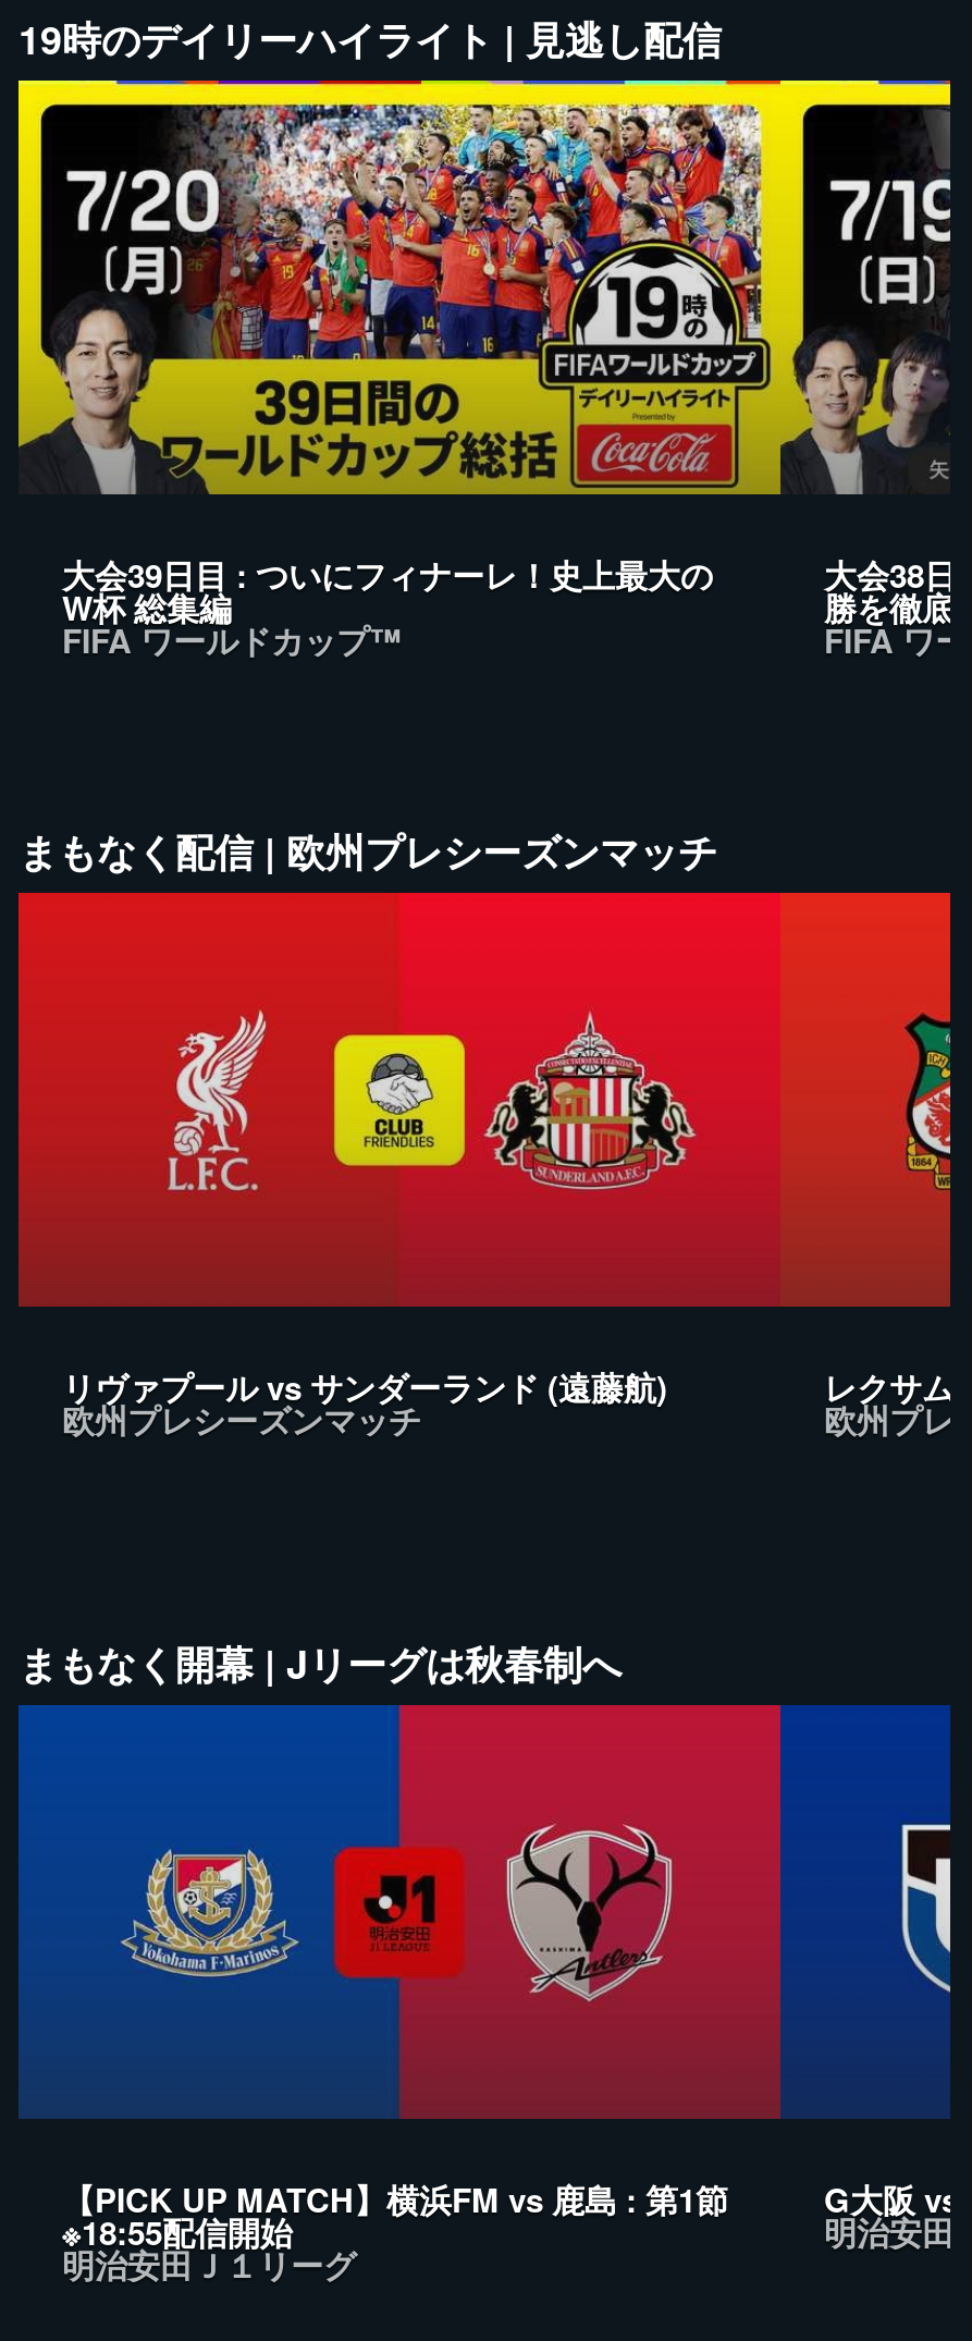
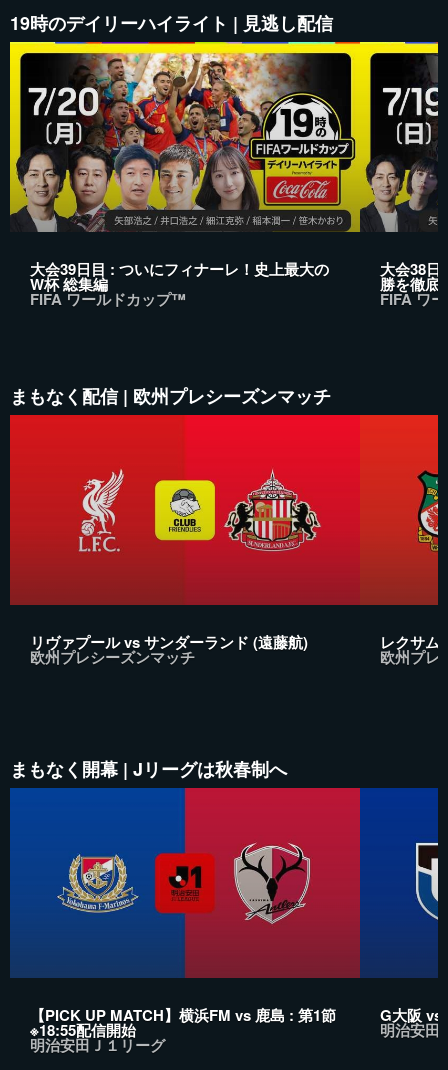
- [image]
+ [image]
